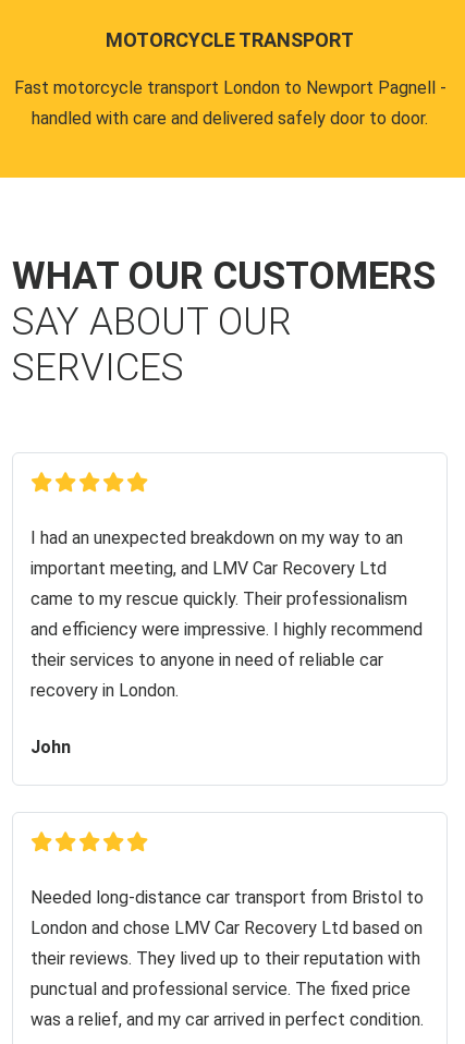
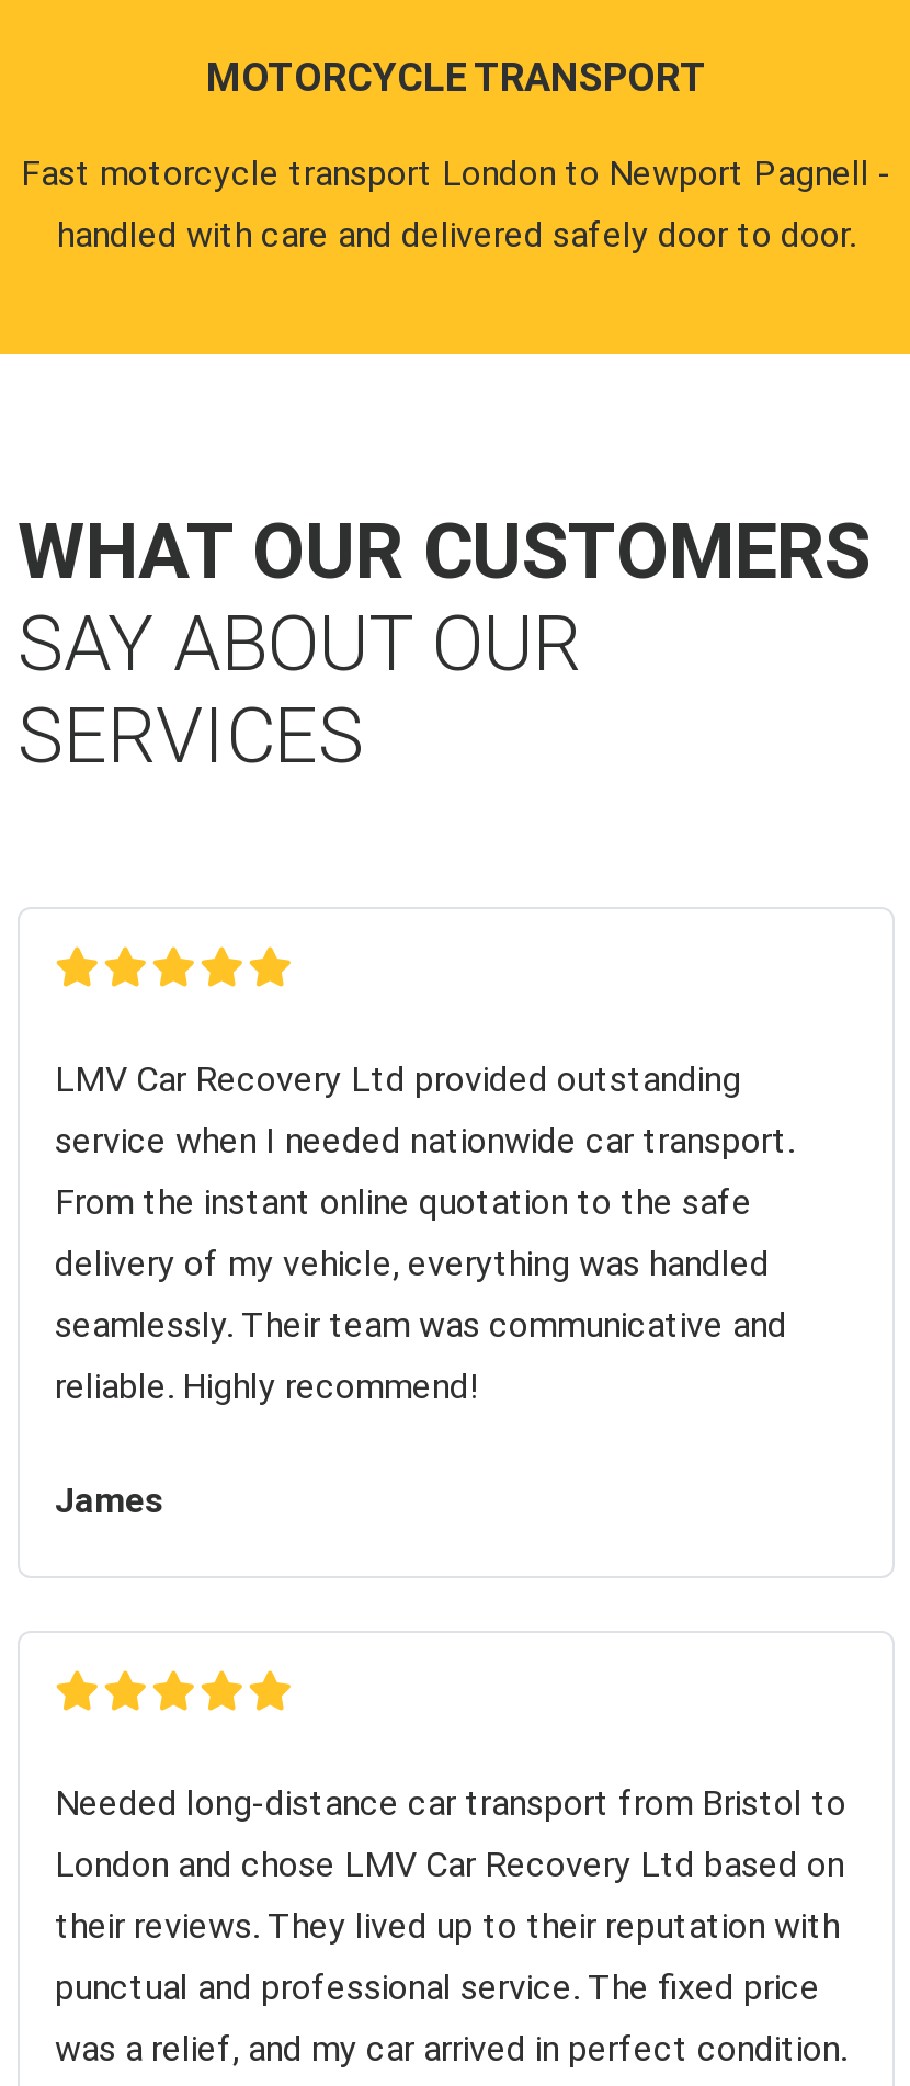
- I had an unexpected breakdown on my way to an
+ LMV Car Recovery Ltd provided outstanding

- important meeting, and LMV Car Recovery Ltd
+ service when I needed nationwide car transport.

- came to my rescue quickly. Their professionalism
+ From the instant online quotation to the safe

- and efficiency were impressive. I highly recommend
+ delivery of my vehicle, everything was handled

- their services to anyone in need of reliable car
+ seamlessly. Their team was communicative and

- recovery in London.
+ reliable. Highly recommend!

- John
+ James
